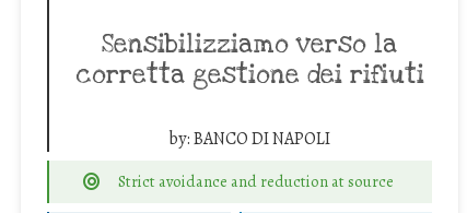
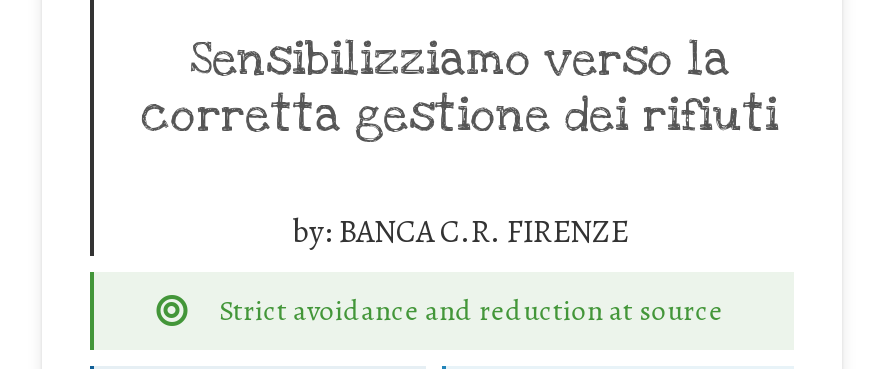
- by: BANCO DI NAPOLI
+ by: BANCA C.R. FIRENZE
